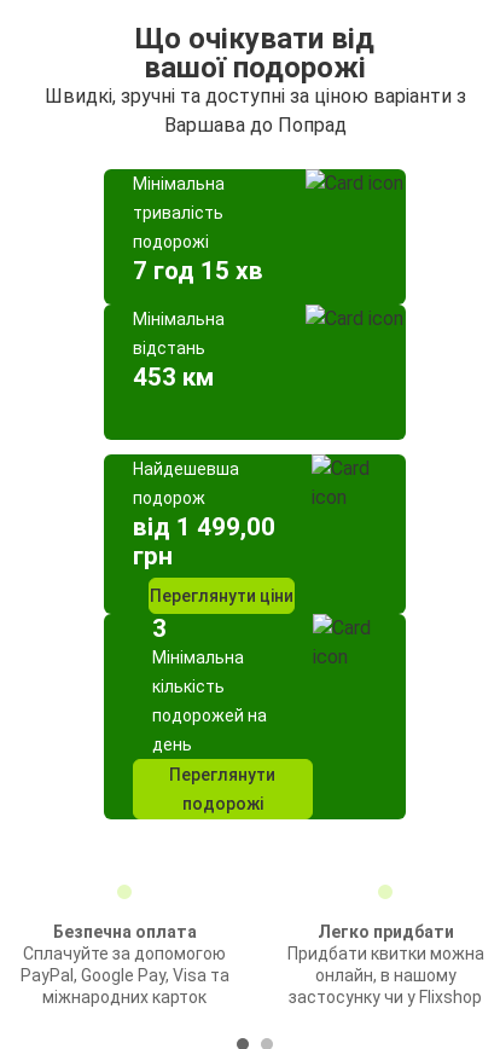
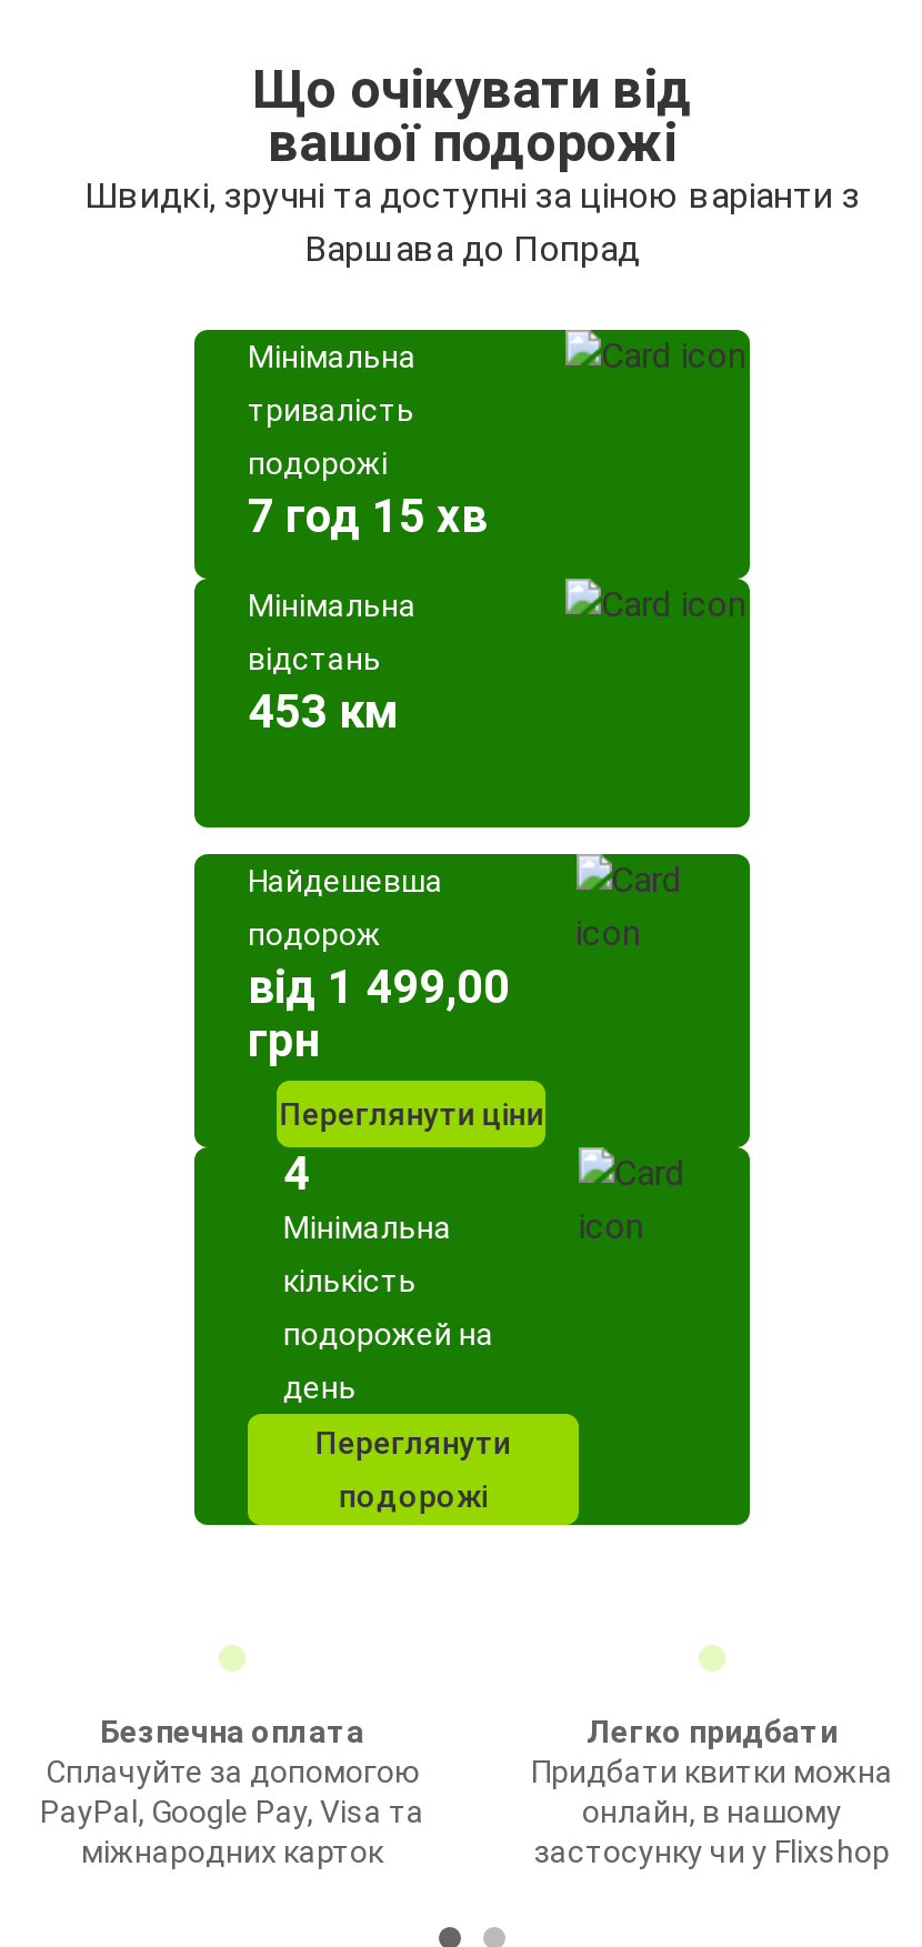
- 3
+ 4
